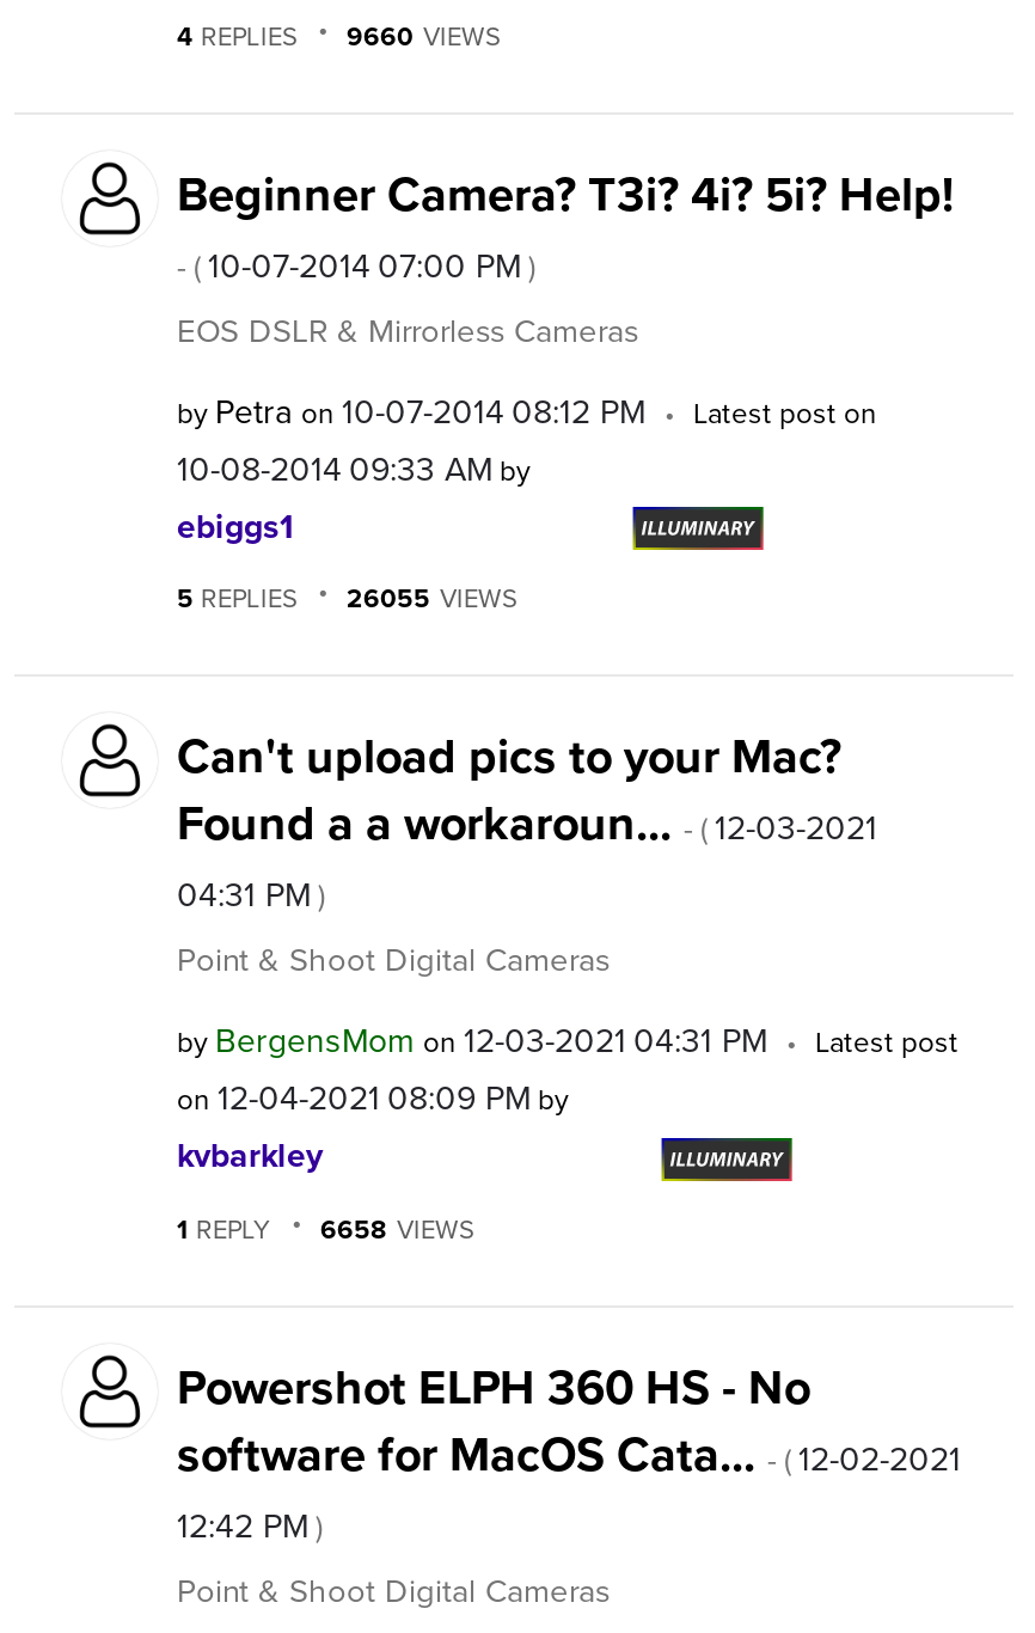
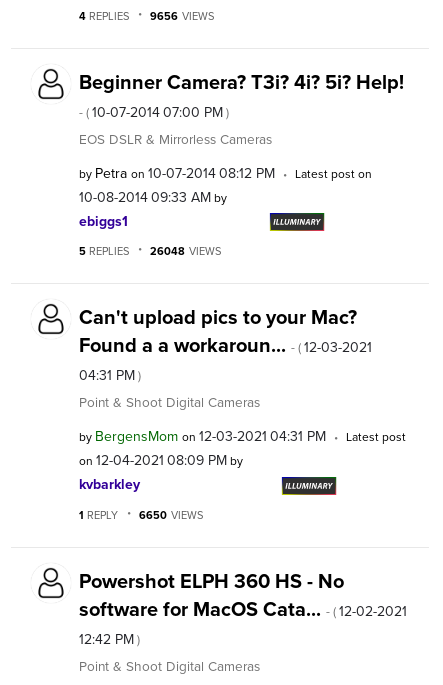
- 4 REPLIES 9660 VIEWS
+ 4 REPLIES 9656 VIEWS

- 5 REPLIES 26055 VIEWS
+ 5 REPLIES 26048 VIEWS

- 1 REPLY 6658 VIEWS
+ 1 REPLY 6650 VIEWS
